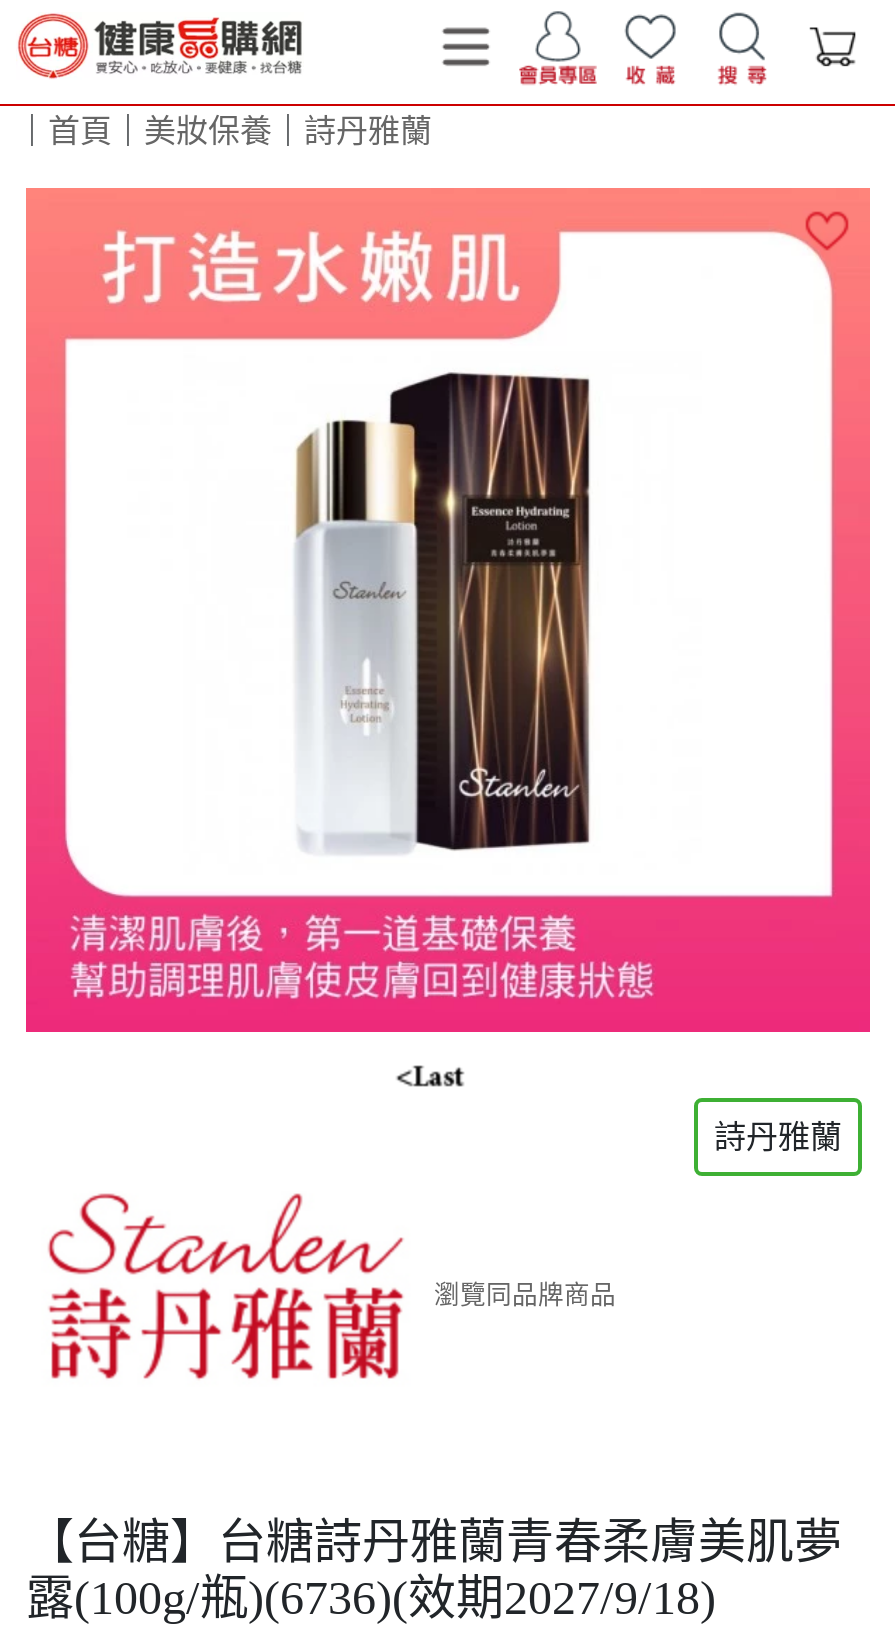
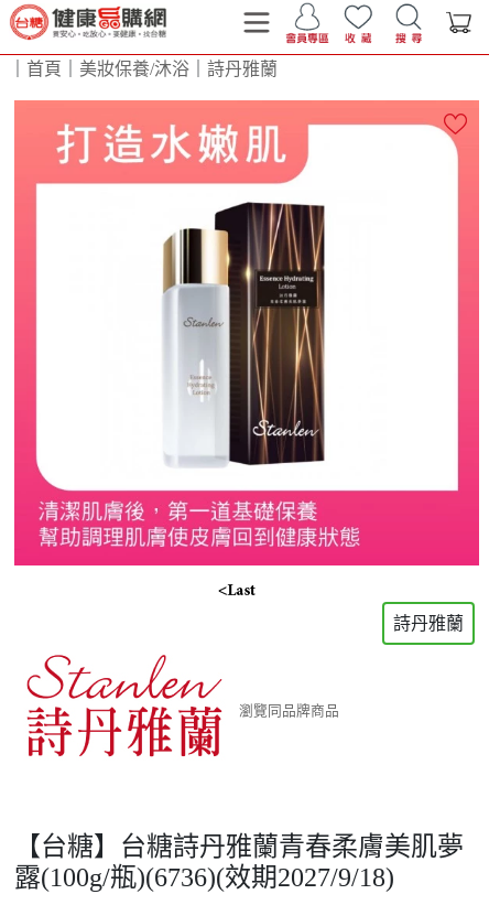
- ｜首頁｜美妝保養｜詩丹雅蘭
+ ｜首頁｜美妝保養/沐浴｜詩丹雅蘭
